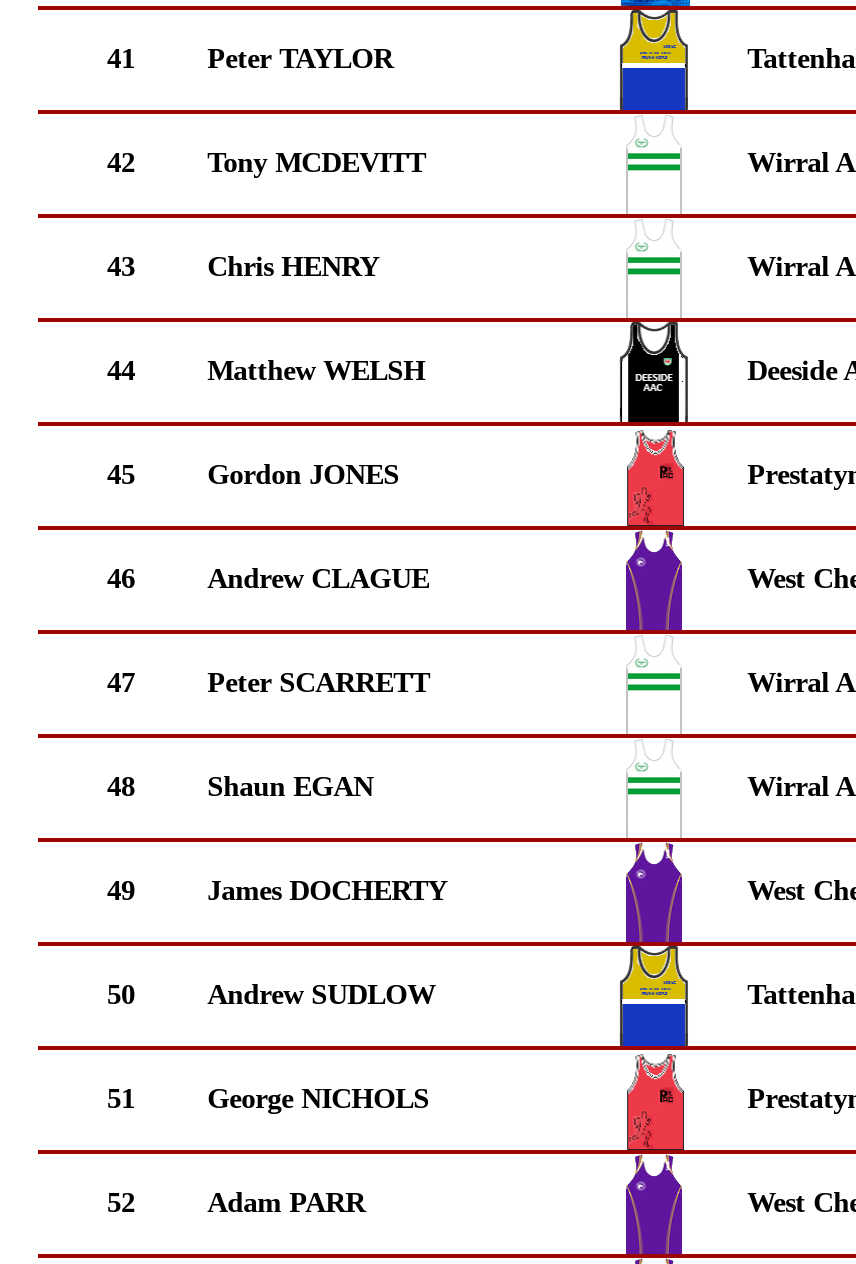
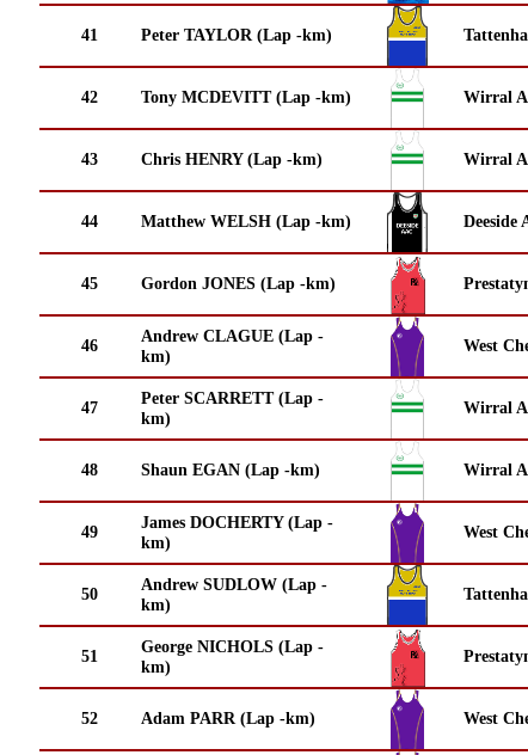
- Peter TAYLOR
+ Peter TAYLOR (Lap -km)

- Tony MCDEVITT
+ Tony MCDEVITT (Lap -km)

- Chris HENRY
+ Chris HENRY (Lap -km)

- Matthew WELSH
+ Matthew WELSH (Lap -km)

- Gordon JONES
+ Gordon JONES (Lap -km)

- Andrew CLAGUE
+ Andrew CLAGUE (Lap -
+ km)

- Peter SCARRETT
+ Peter SCARRETT (Lap -
+ km)

- Shaun EGAN
+ Shaun EGAN (Lap -km)

- James DOCHERTY
+ James DOCHERTY (Lap -
+ km)

- Andrew SUDLOW
+ Andrew SUDLOW (Lap -
+ km)

- George NICHOLS
+ George NICHOLS (Lap -
+ km)

- Adam PARR
+ Adam PARR (Lap -km)
